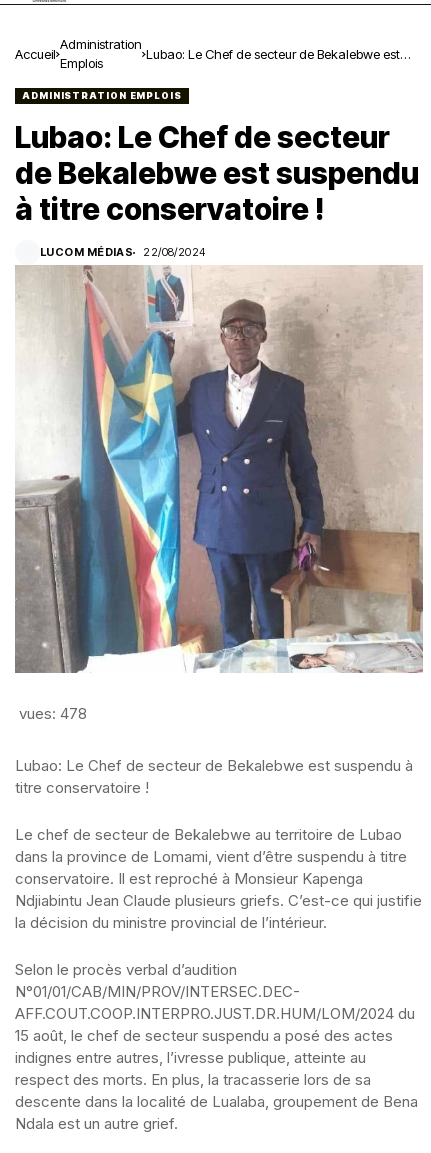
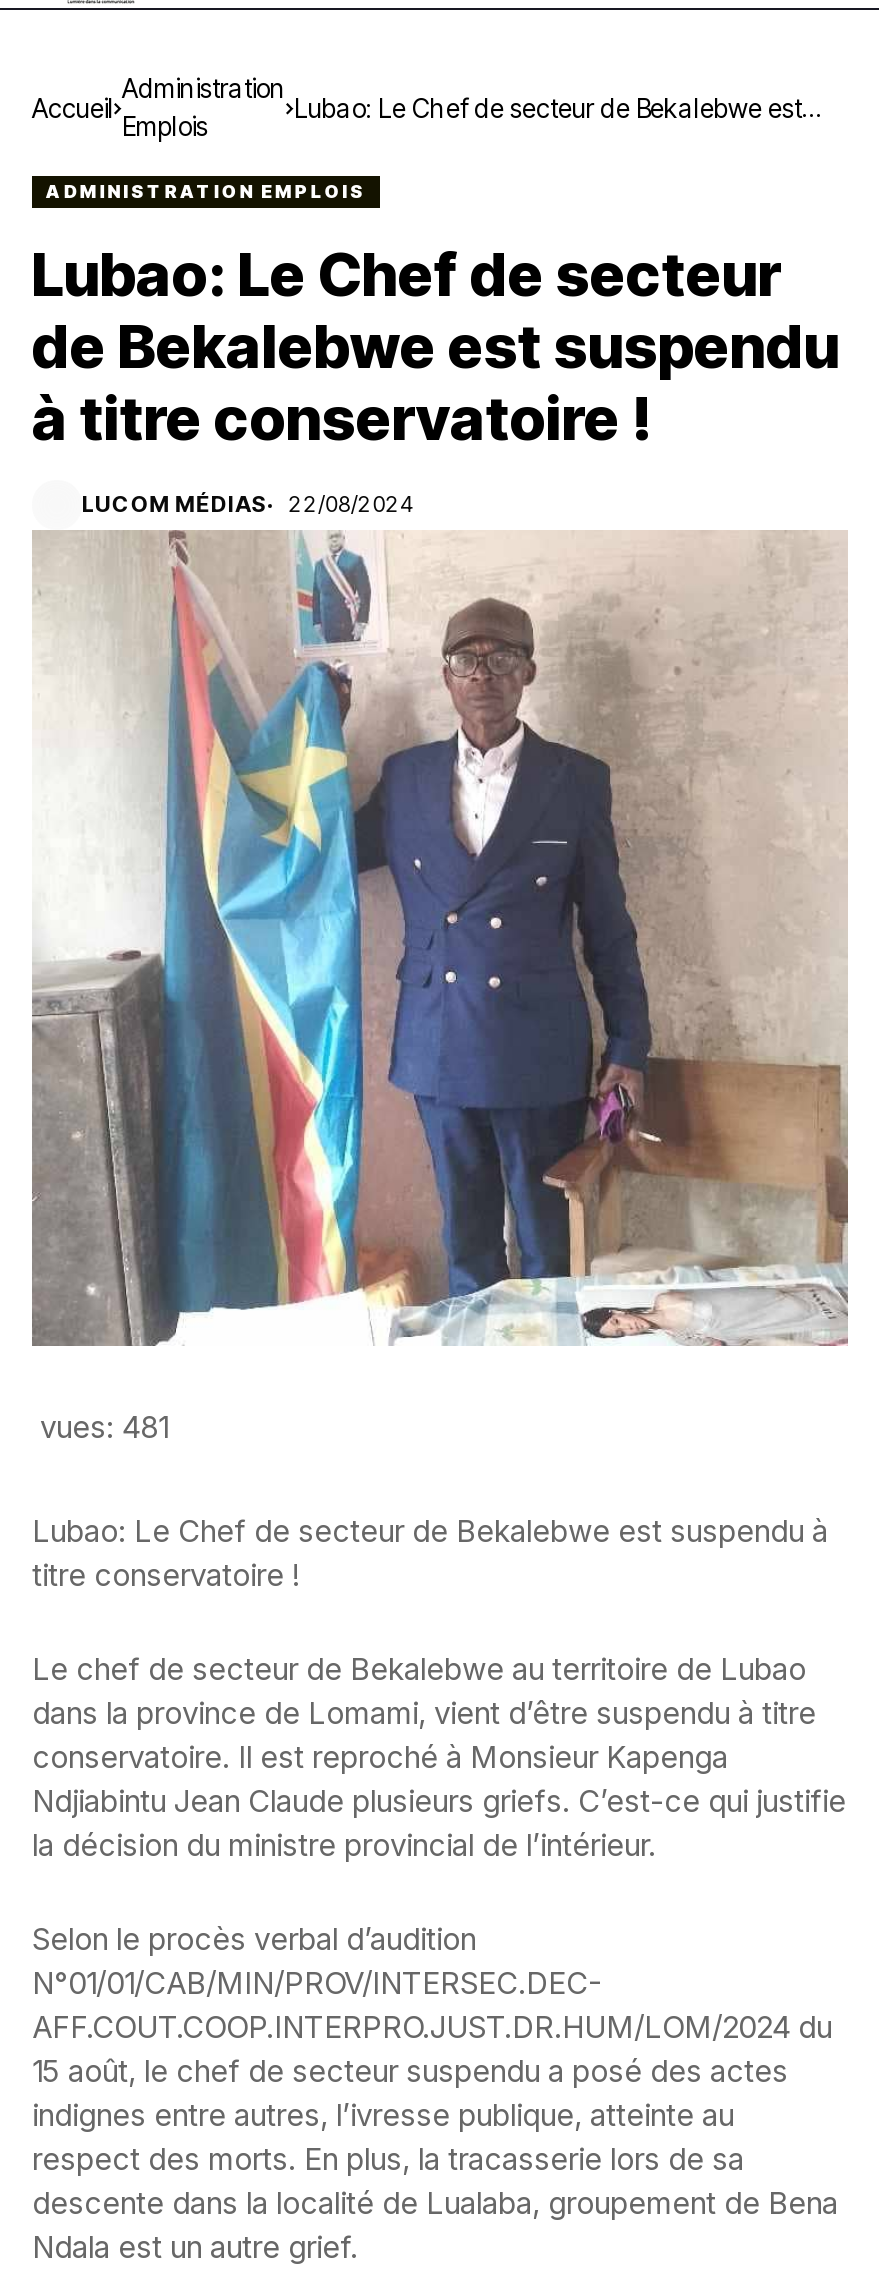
- vues: 478
+ vues: 481
